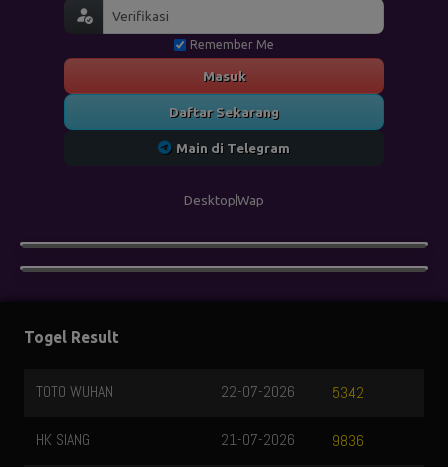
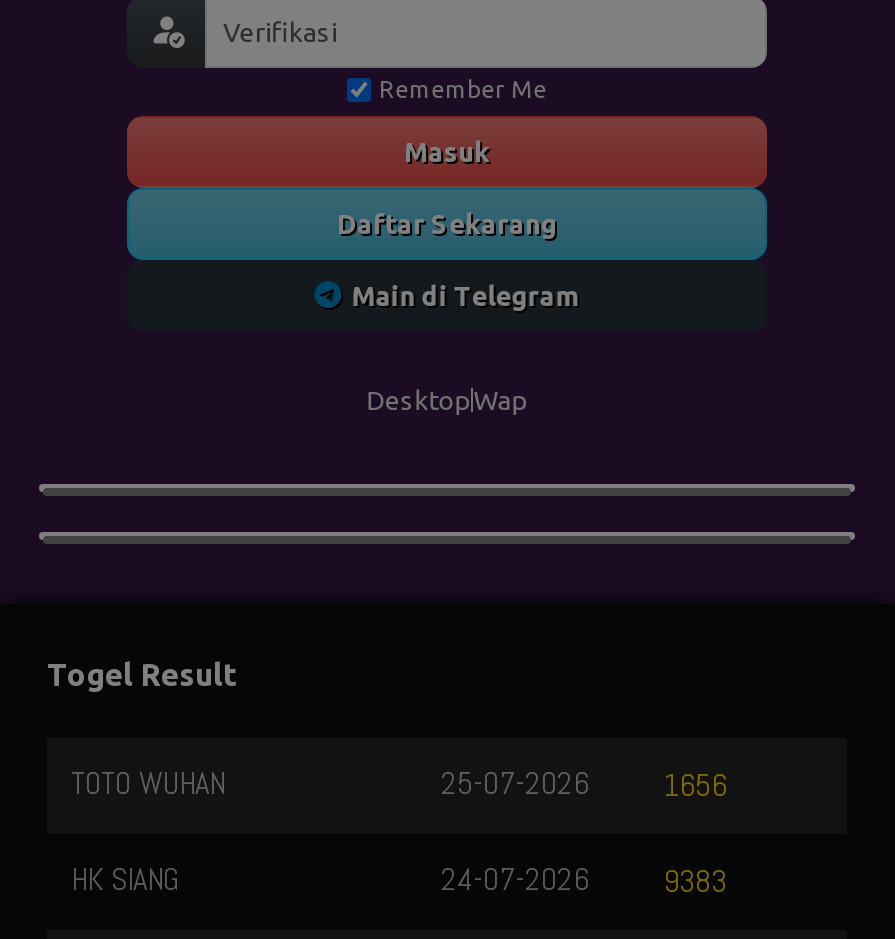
- 22-07-2026
+ 25-07-2026

- 5342
+ 1656

- 21-07-2026
+ 24-07-2026

- 9836
+ 9383
